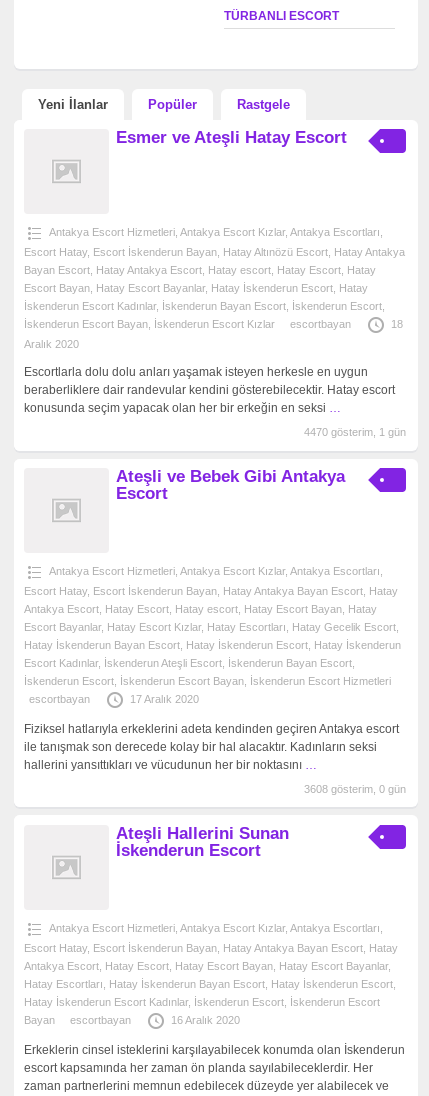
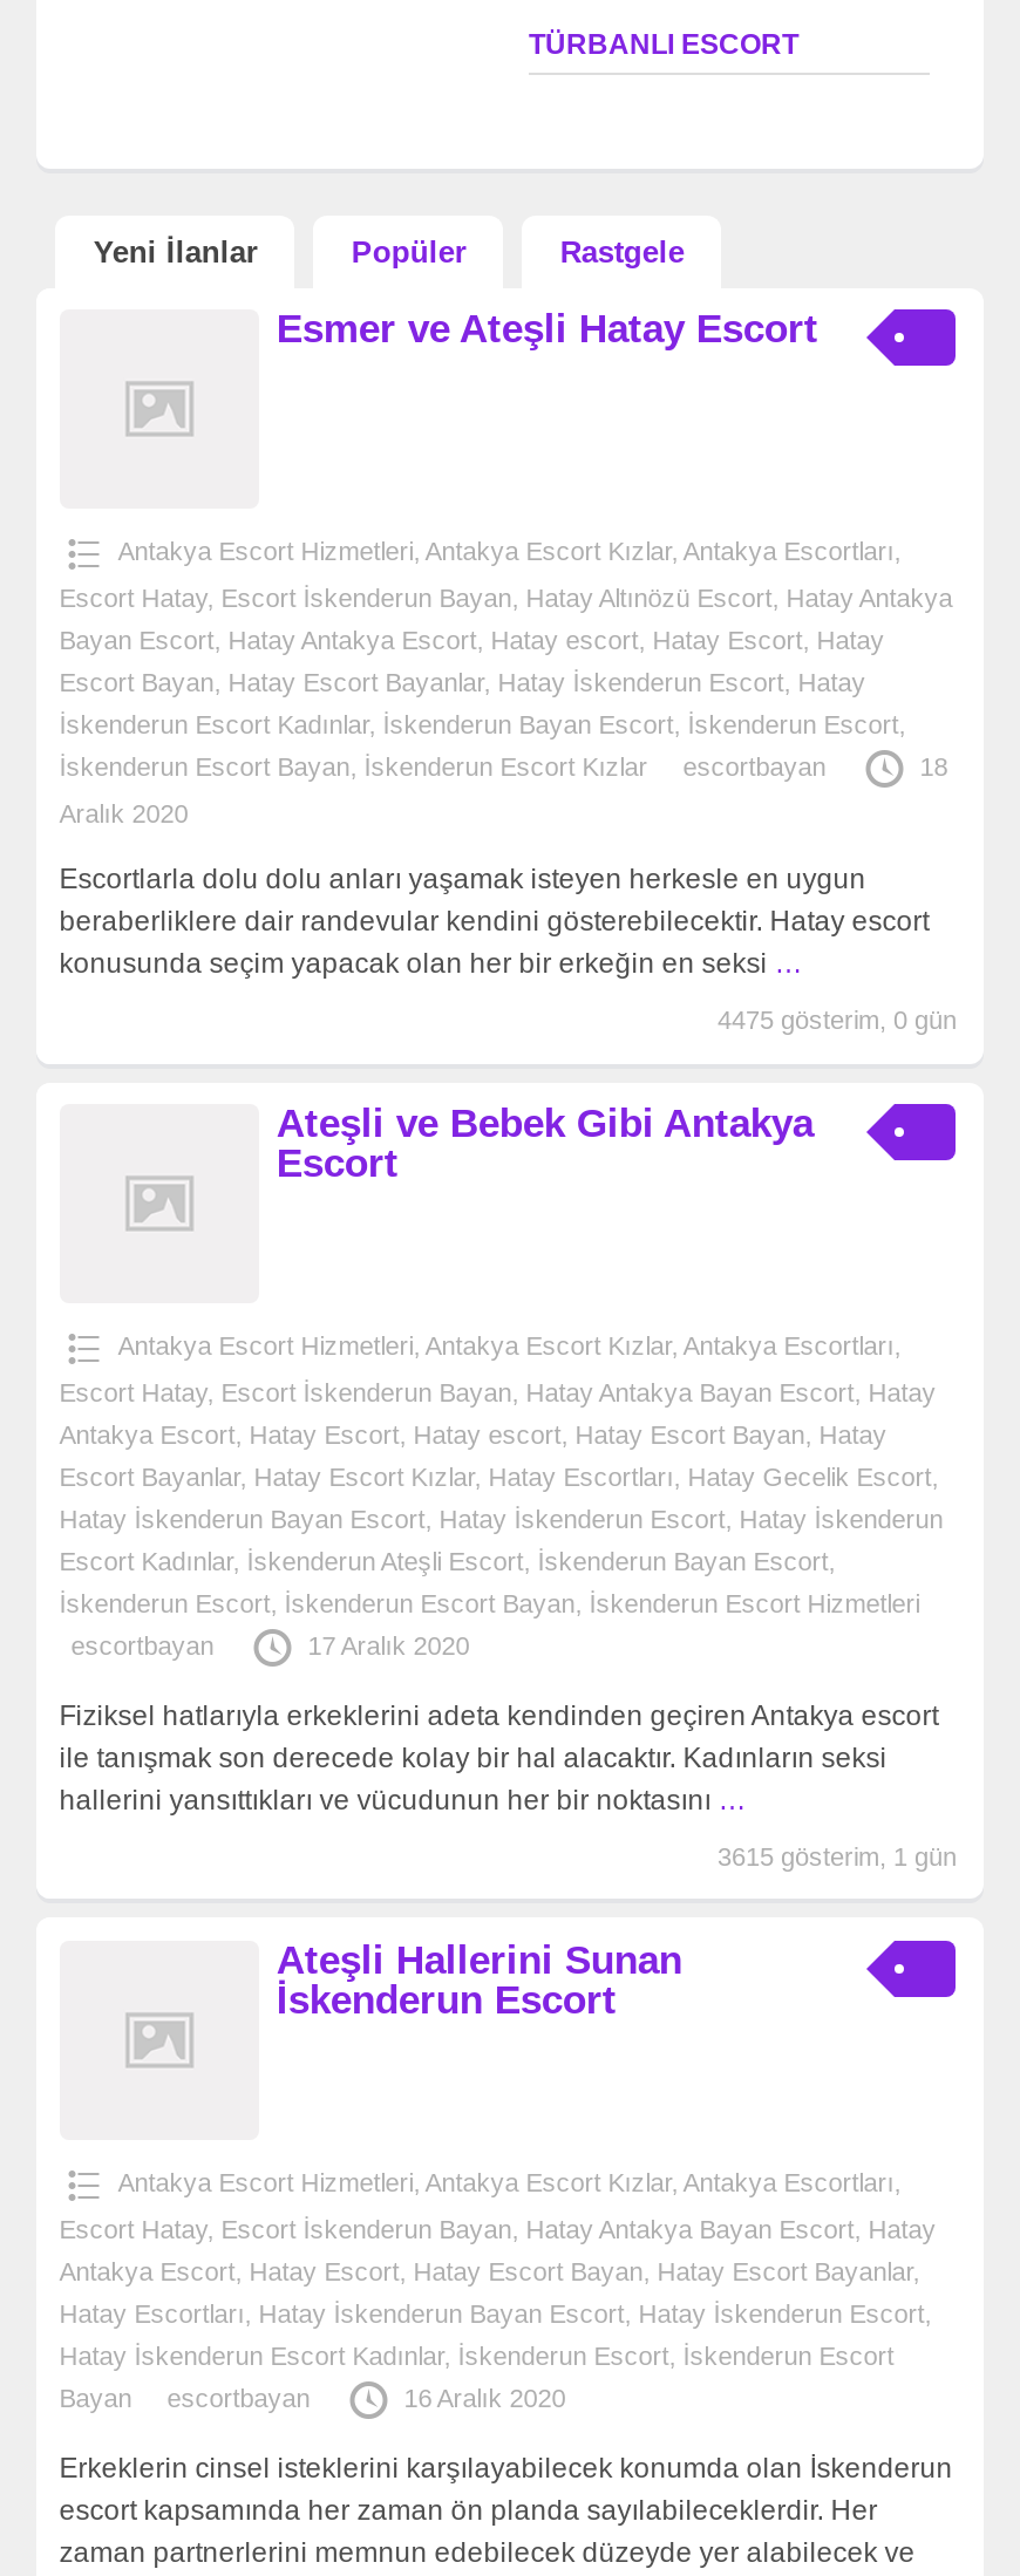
- 4470 gösterim, 1 gün
+ 4475 gösterim, 0 gün

- 3608 gösterim, 0 gün
+ 3615 gösterim, 1 gün
